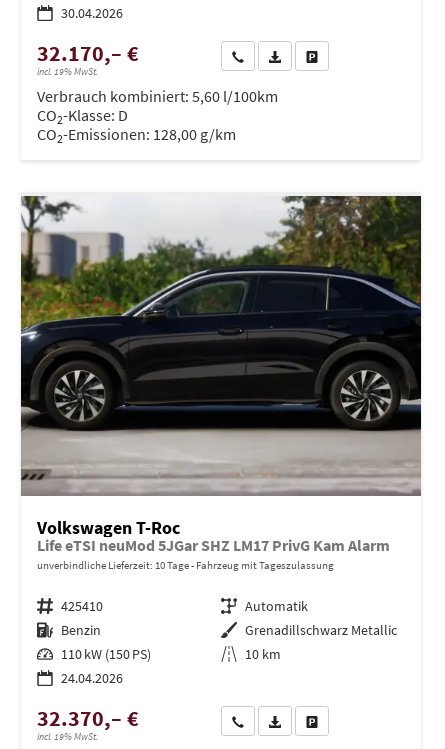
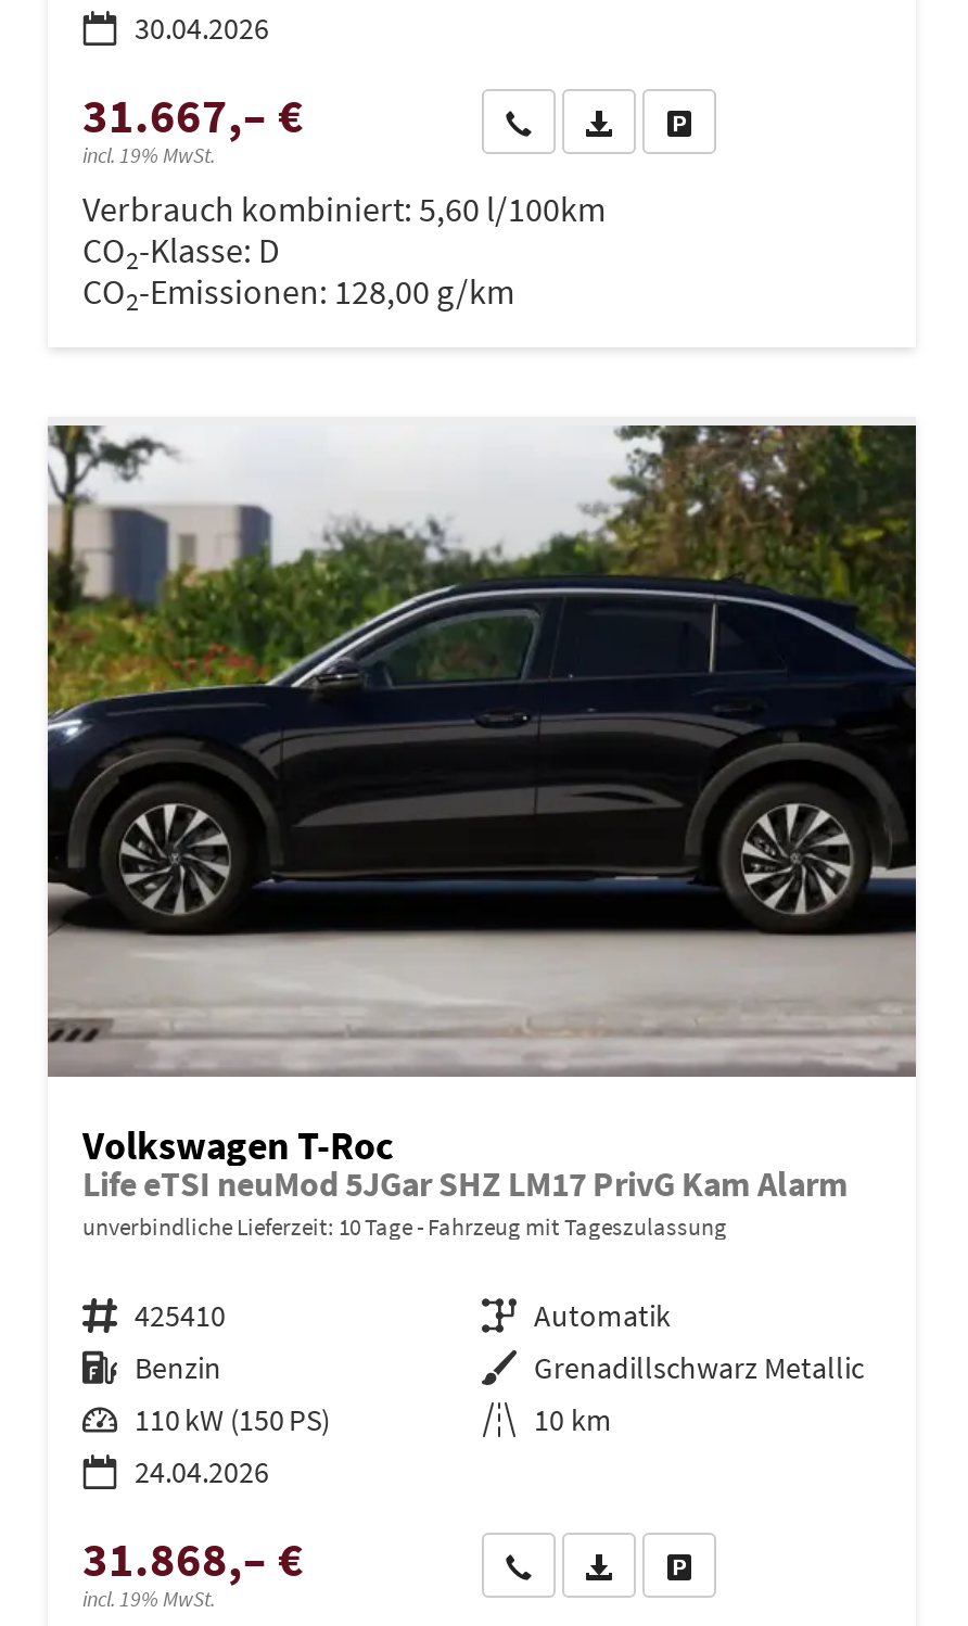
- 32.170,– €
+ 31.667,– €

- 32.370,– €
+ 31.868,– €
